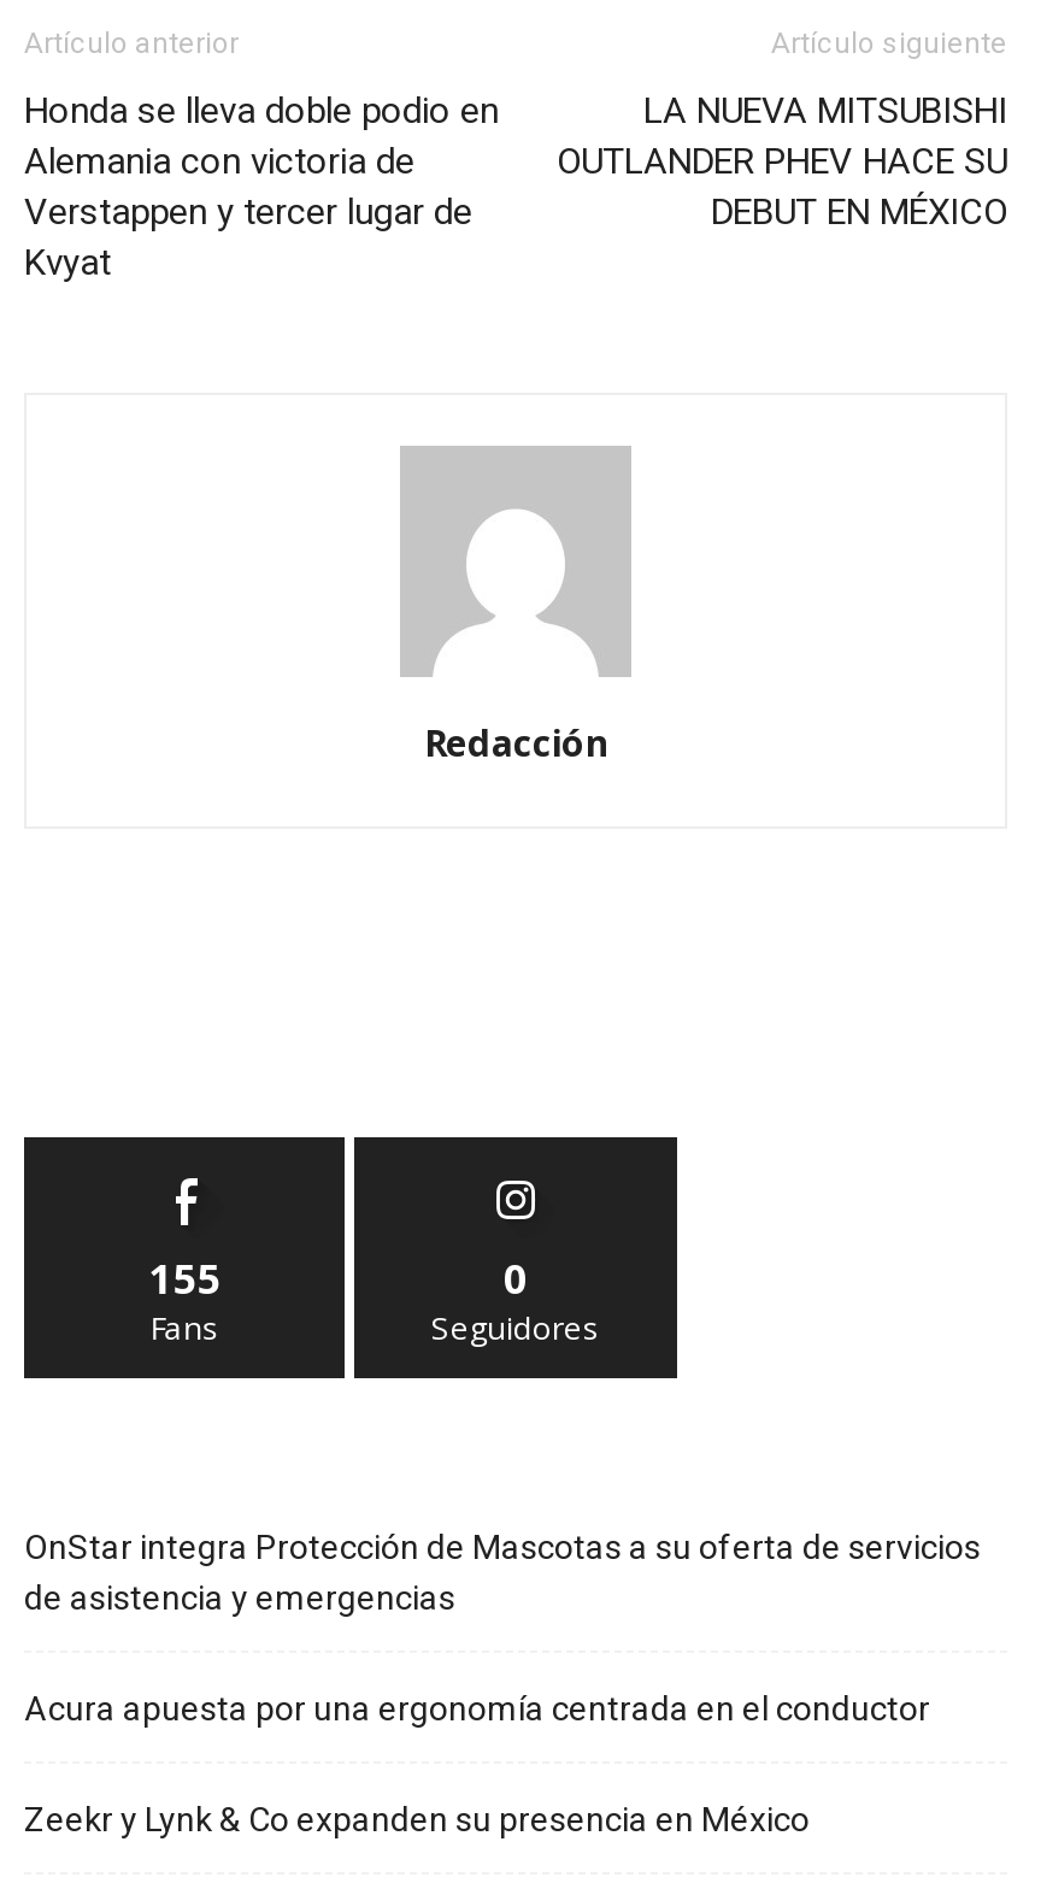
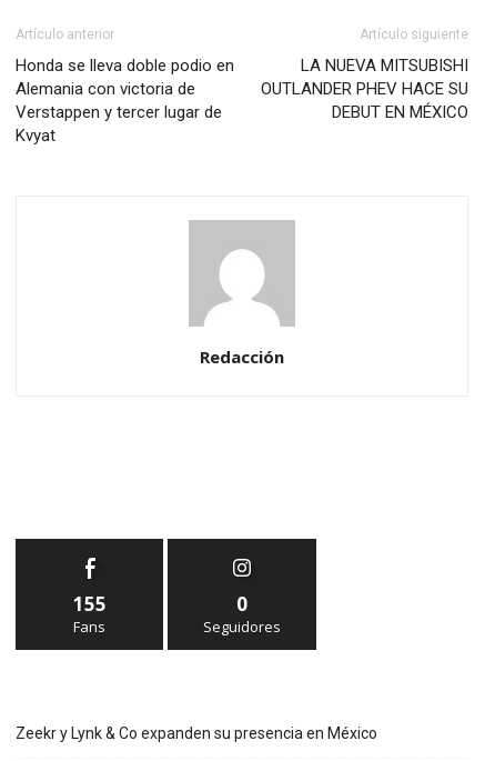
- OnStar integra Protección de Mascotas a su oferta de servicios
- de asistencia y emergencias
- Acura apuesta por una ergonomía centrada en el conductor
